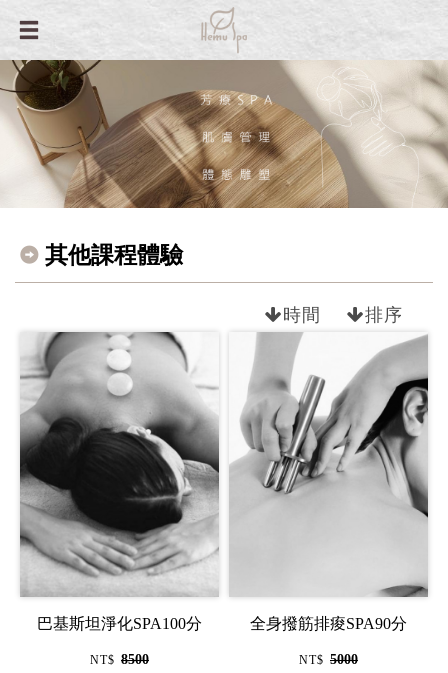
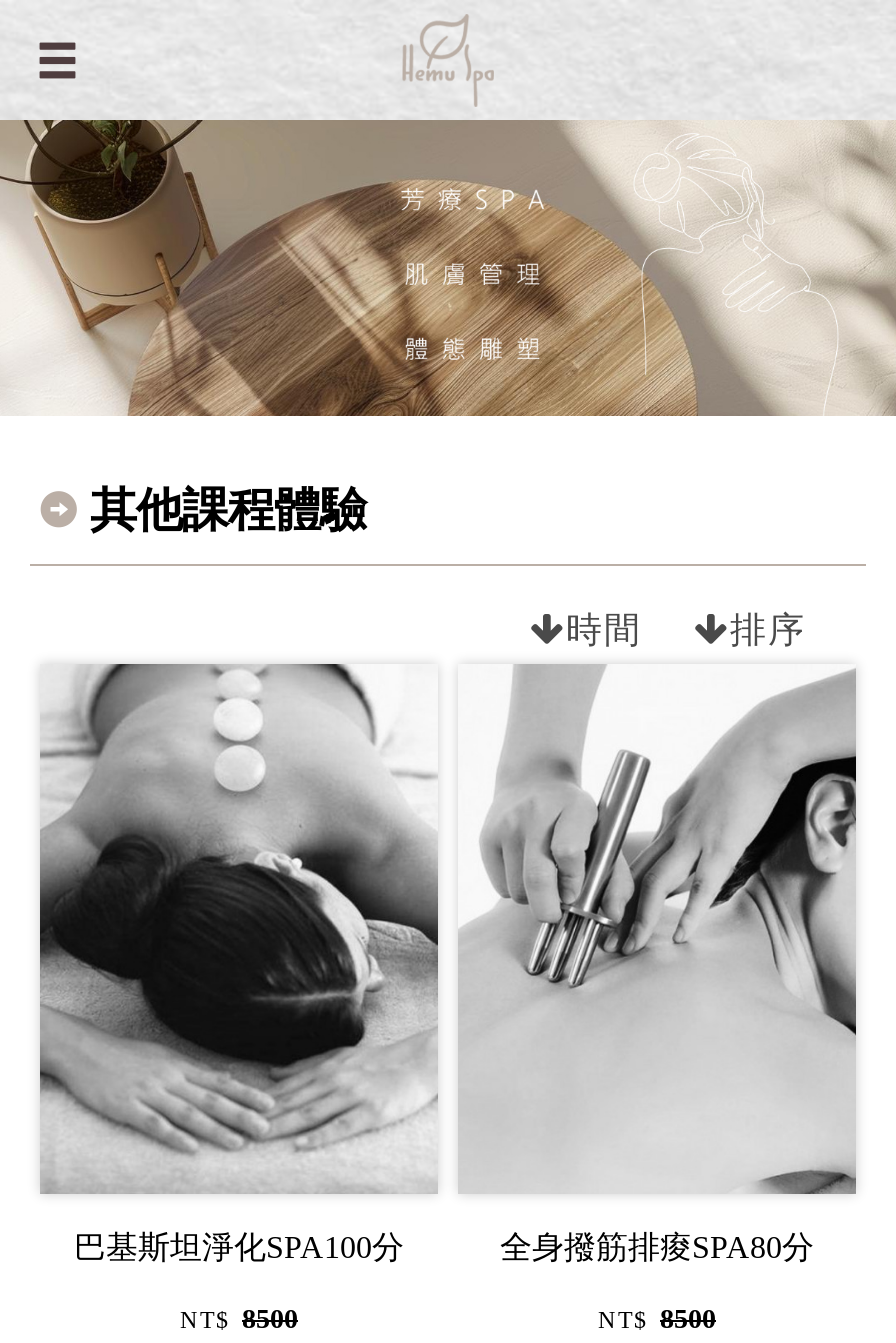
- 全身撥筋排痠SPA90分
+ 全身撥筋排痠SPA80分

- NT$ 5000
+ NT$ 8500
